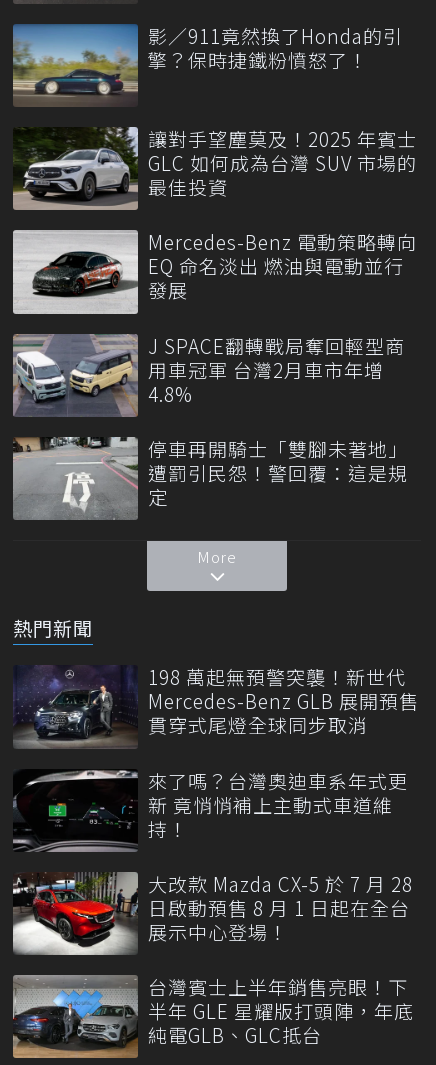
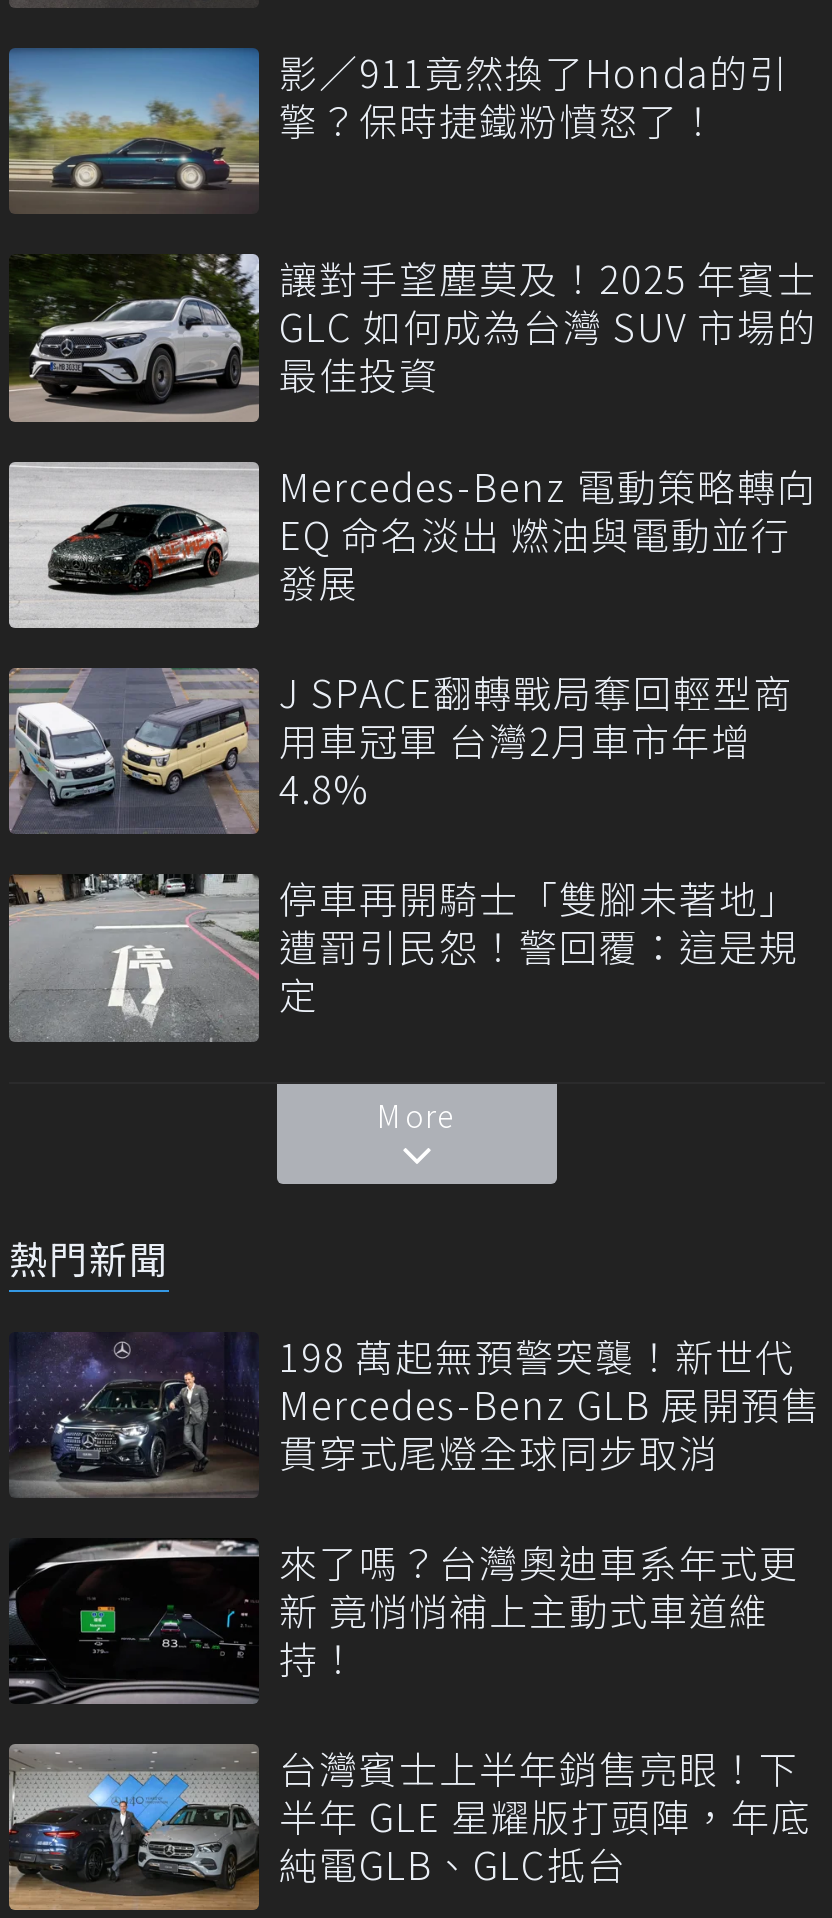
- [image]
- 大改款 Mazda CX-5 於 7 月 28
- 日啟動預售 8 月 1 日起在全台
- 展示中心登場！
